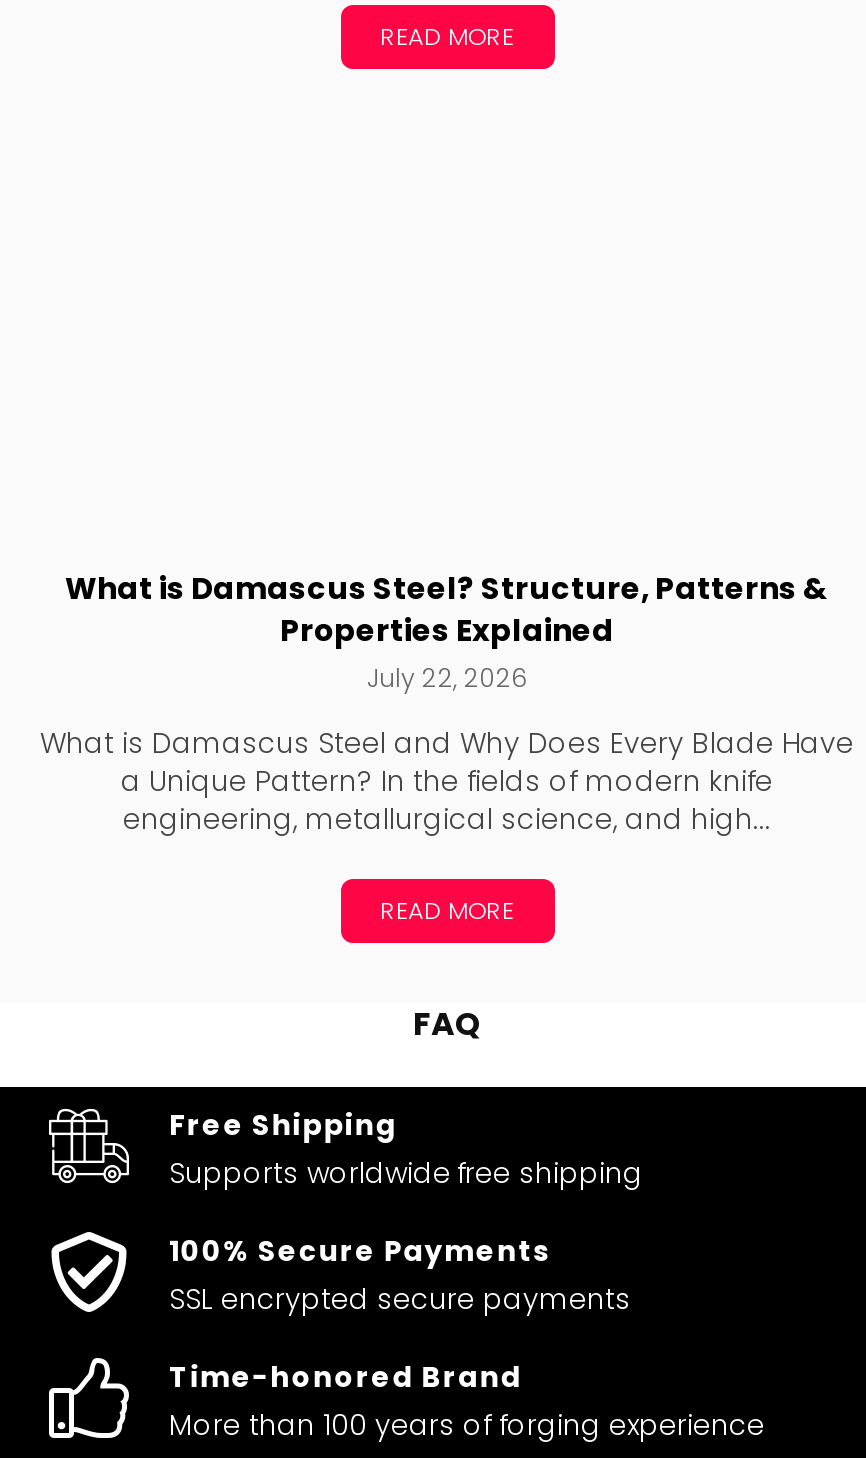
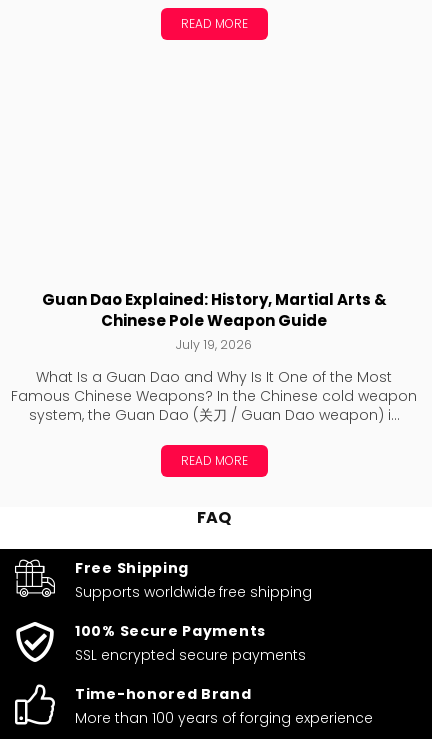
- What is Damascus Steel? Structure, Patterns &
- Properties Explained
- July 22, 2026
+ Guan Dao Explained: History, Martial Arts &
+ Chinese Pole Weapon Guide
+ July 19, 2026

- What is Damascus Steel and Why Does Every Blade Have
- a Unique Pattern? In the fields of modern knife
- engineering, metallurgical science, and high...
+ What Is a Guan Dao and Why Is It One of the Most
+ Famous Chinese Weapons? In the Chinese cold weapon
+ system, the Guan Dao (关刀 / Guan Dao weapon) i...
